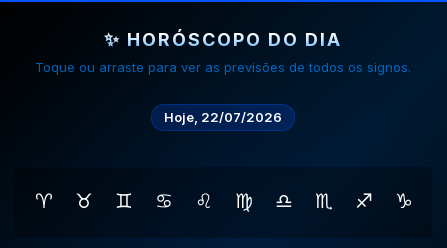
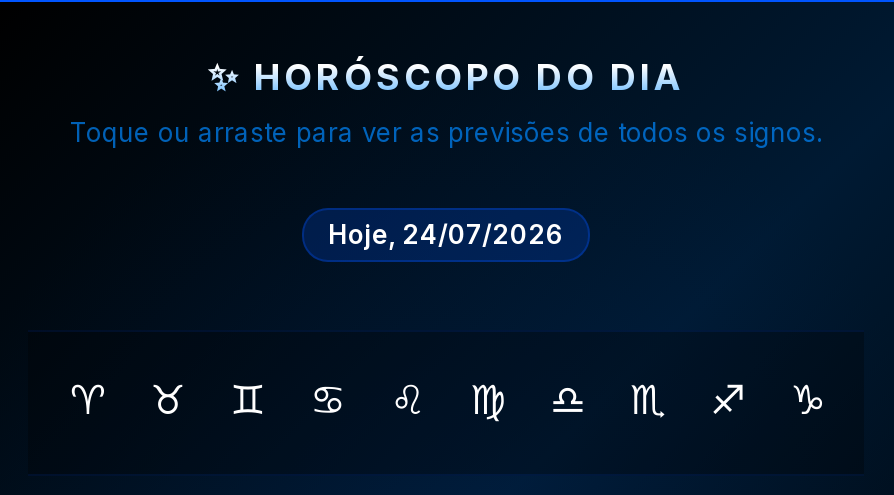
- Hoje, 22/07/2026
+ Hoje, 24/07/2026
